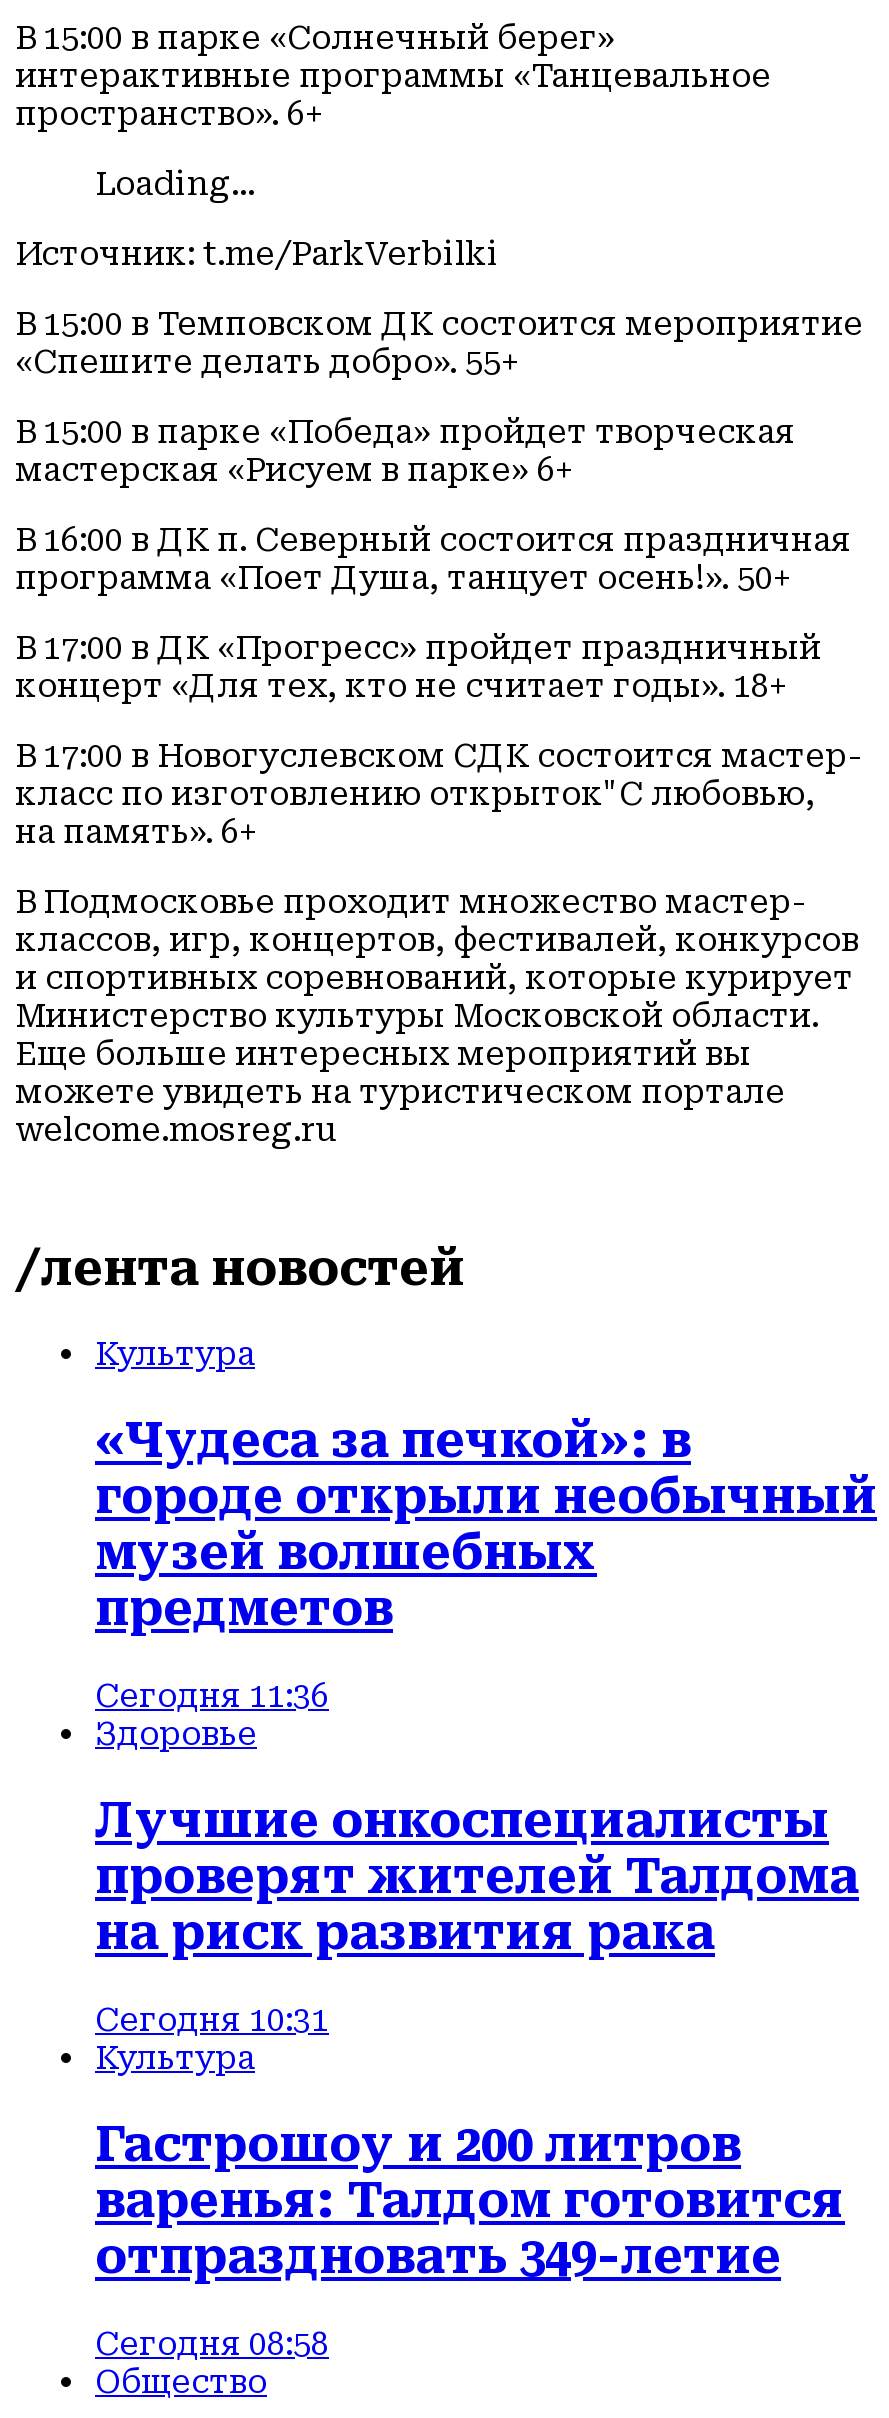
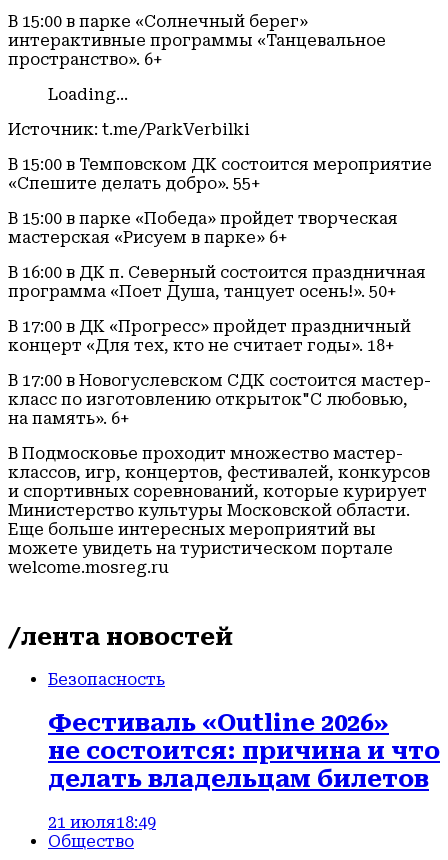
- Культура
- «Чудеса за печкой»: в
- городе открыли необычный
- музей волшебных
- предметов
- Сегодня 11:36
- Здоровье
- Лучшие онкоспециалисты
- проверят жителей Талдома
- на риск развития рака
- Сегодня 10:31
- Культура
- Гастрошоу и 200 литров
- варенья: Талдом готовится
- отпраздновать 349-летие
- Сегодня 08:58
+ Безопасность
+ Фестиваль «Outline 2026»
+ не состоится: причина и что
+ делать владельцам билетов
+ 21 июля18:49
